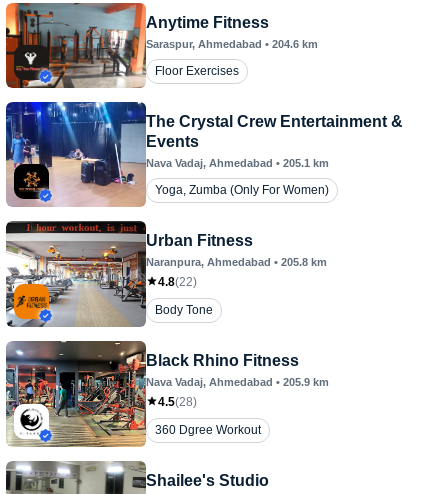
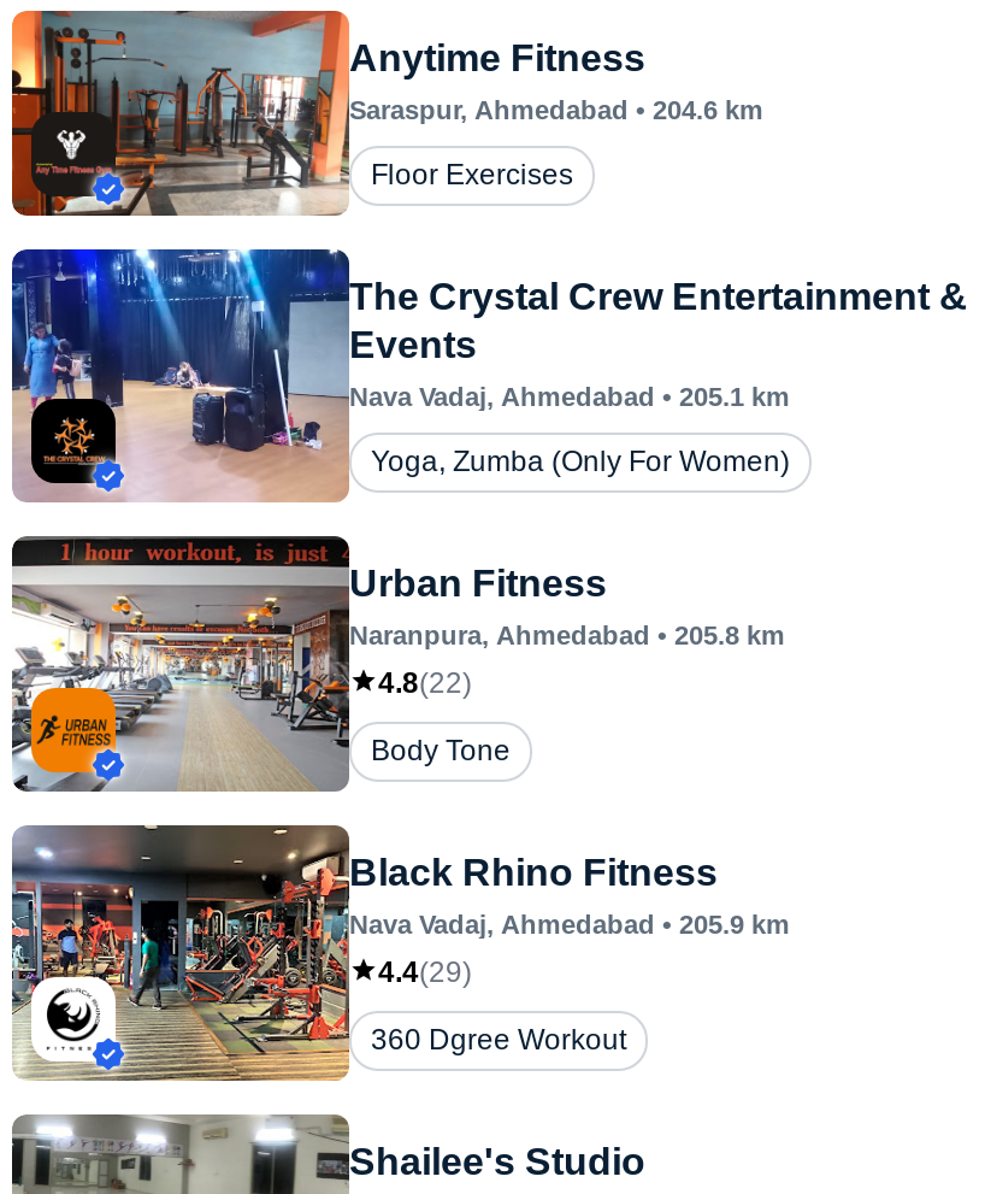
- 4.5(28)
+ 4.4(29)
